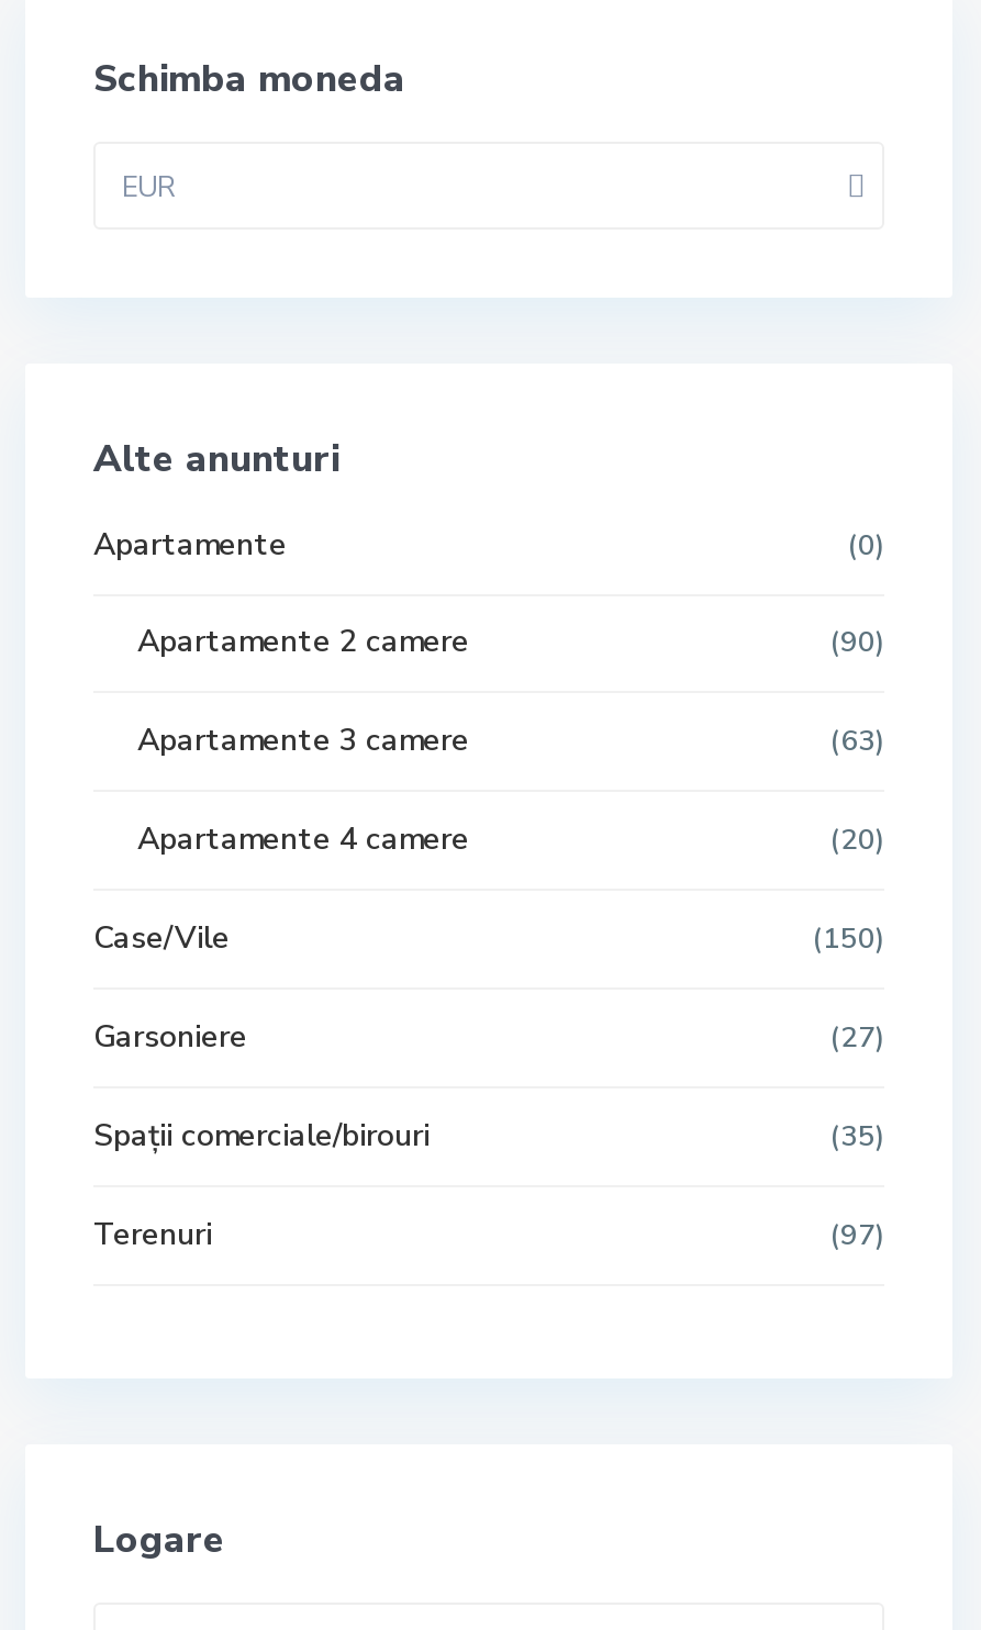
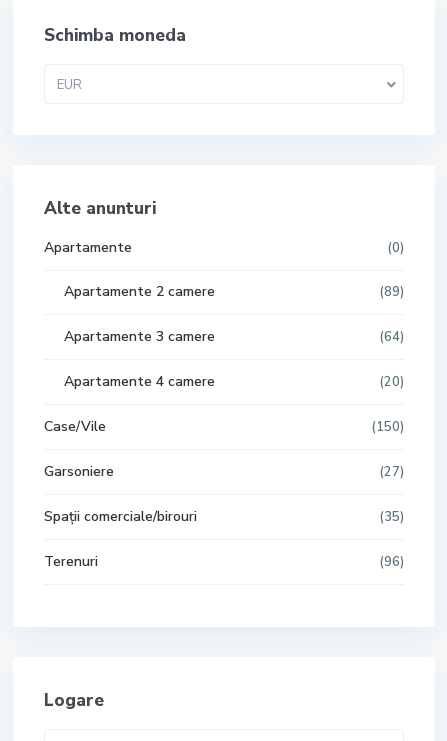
- (90)
+ (89)

- (63)
+ (64)

- (97)
+ (96)
